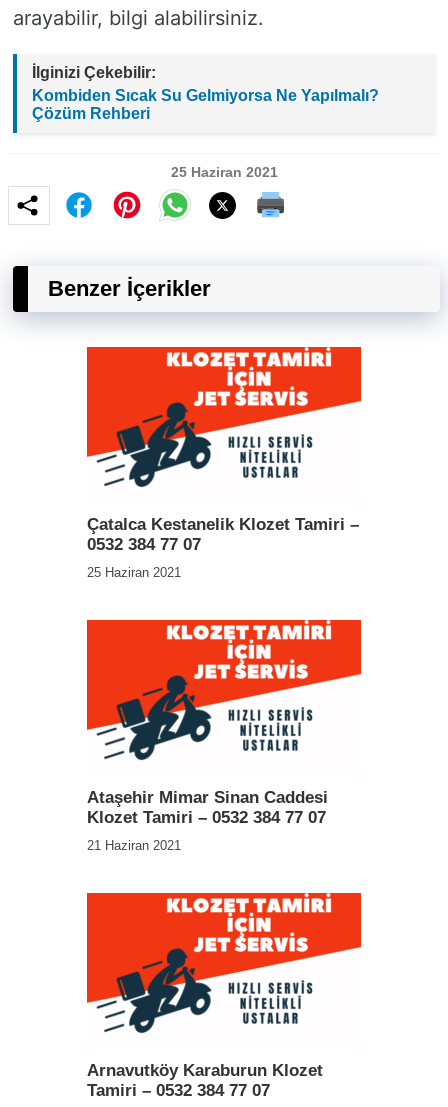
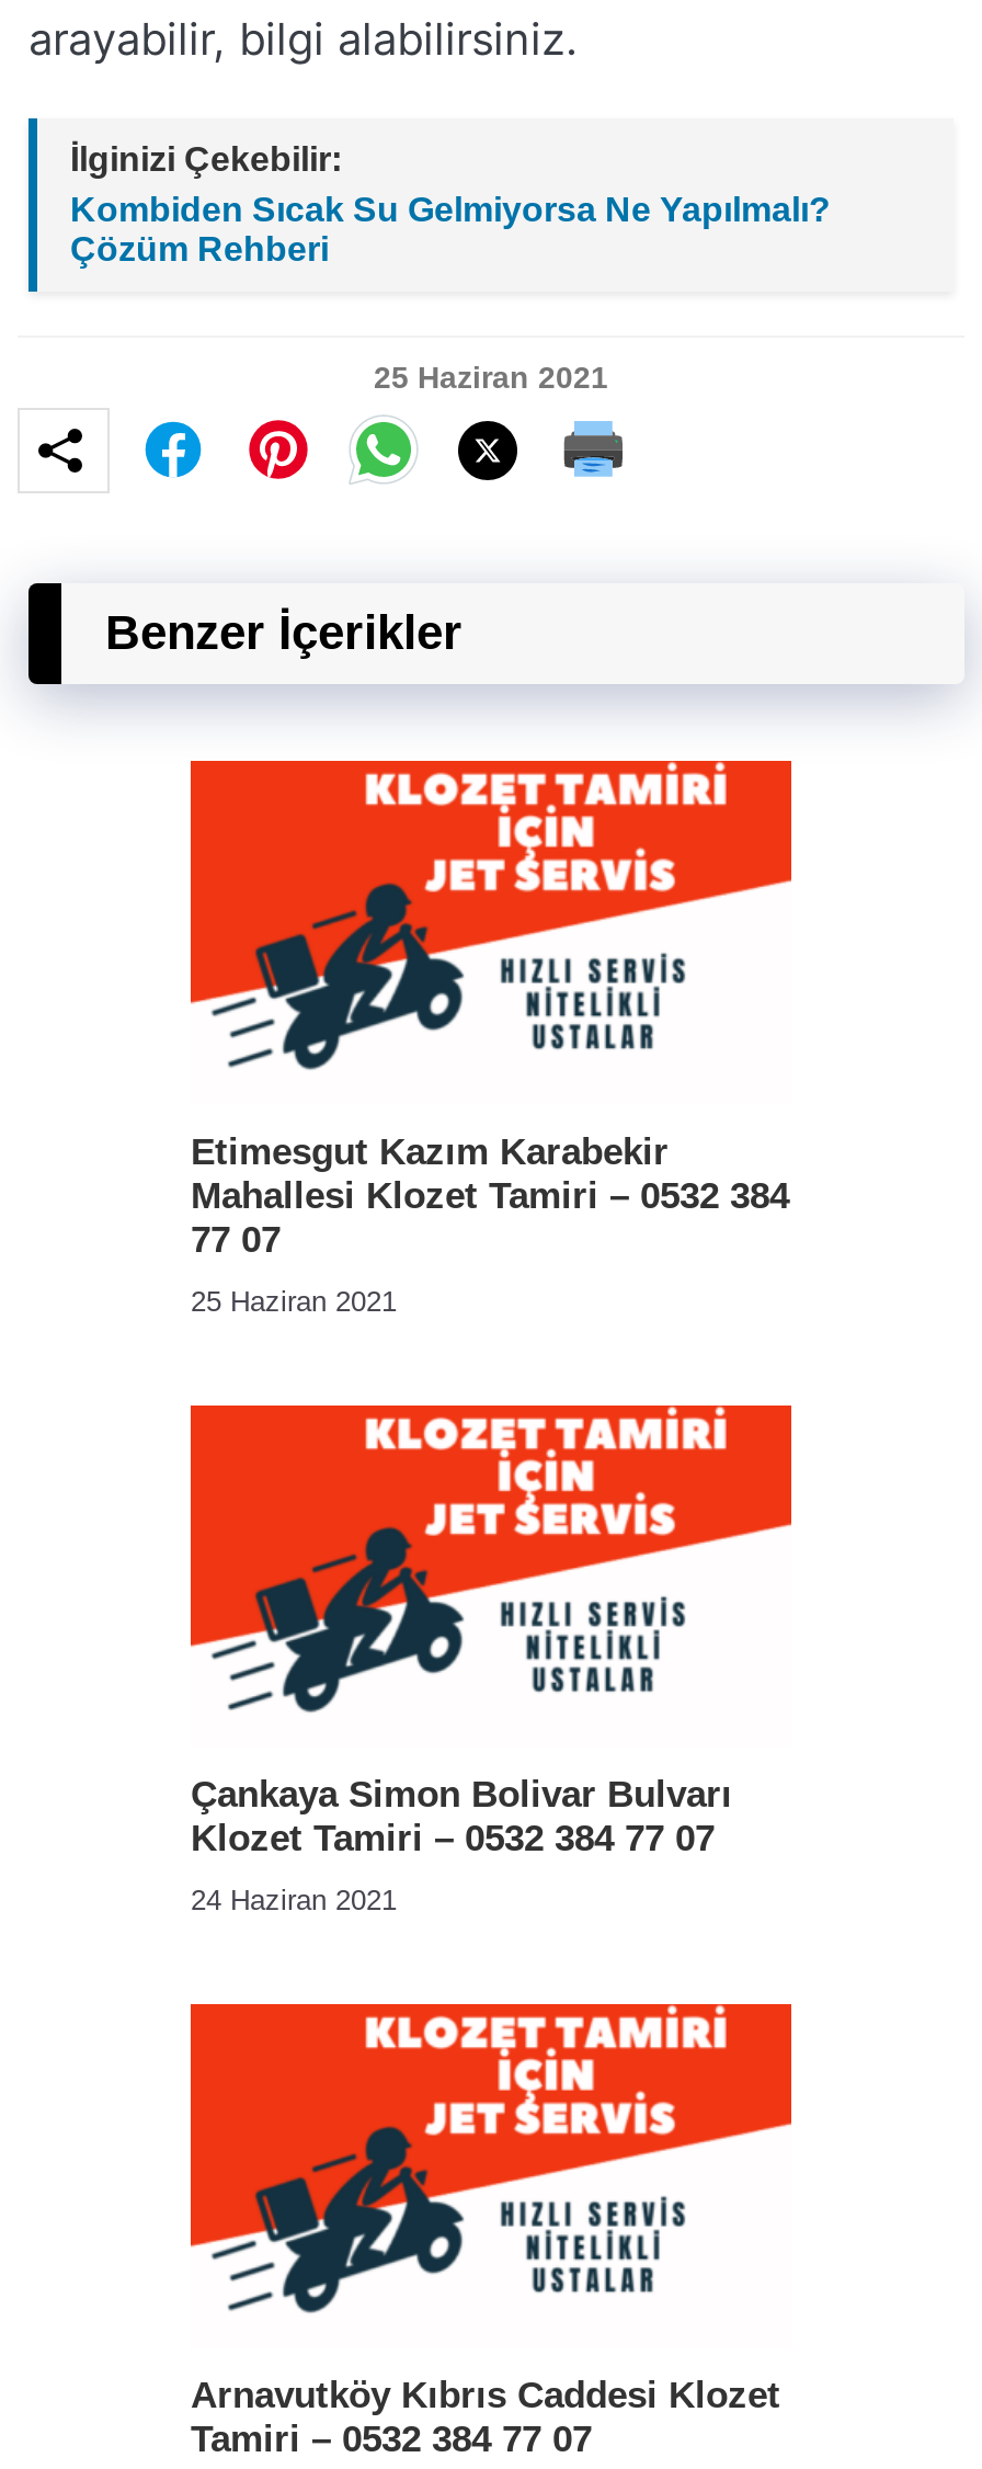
- Çatalca Kestanelik Klozet Tamiri –
- 0532 384 77 07
+ Etimesgut Kazım Karabekir
+ Mahallesi Klozet Tamiri – 0532 384
+ 77 07

- Ataşehir Mimar Sinan Caddesi
+ Çankaya Simon Bolivar Bulvarı

- 21 Haziran 2021
+ 24 Haziran 2021

- Arnavutköy Karaburun Klozet
+ Arnavutköy Kıbrıs Caddesi Klozet
